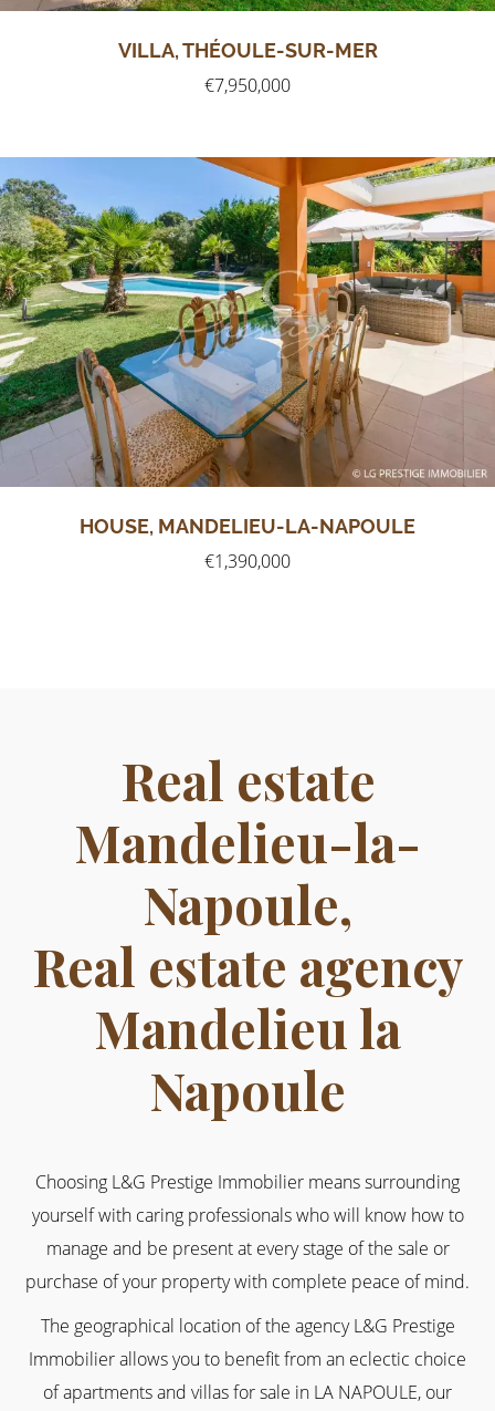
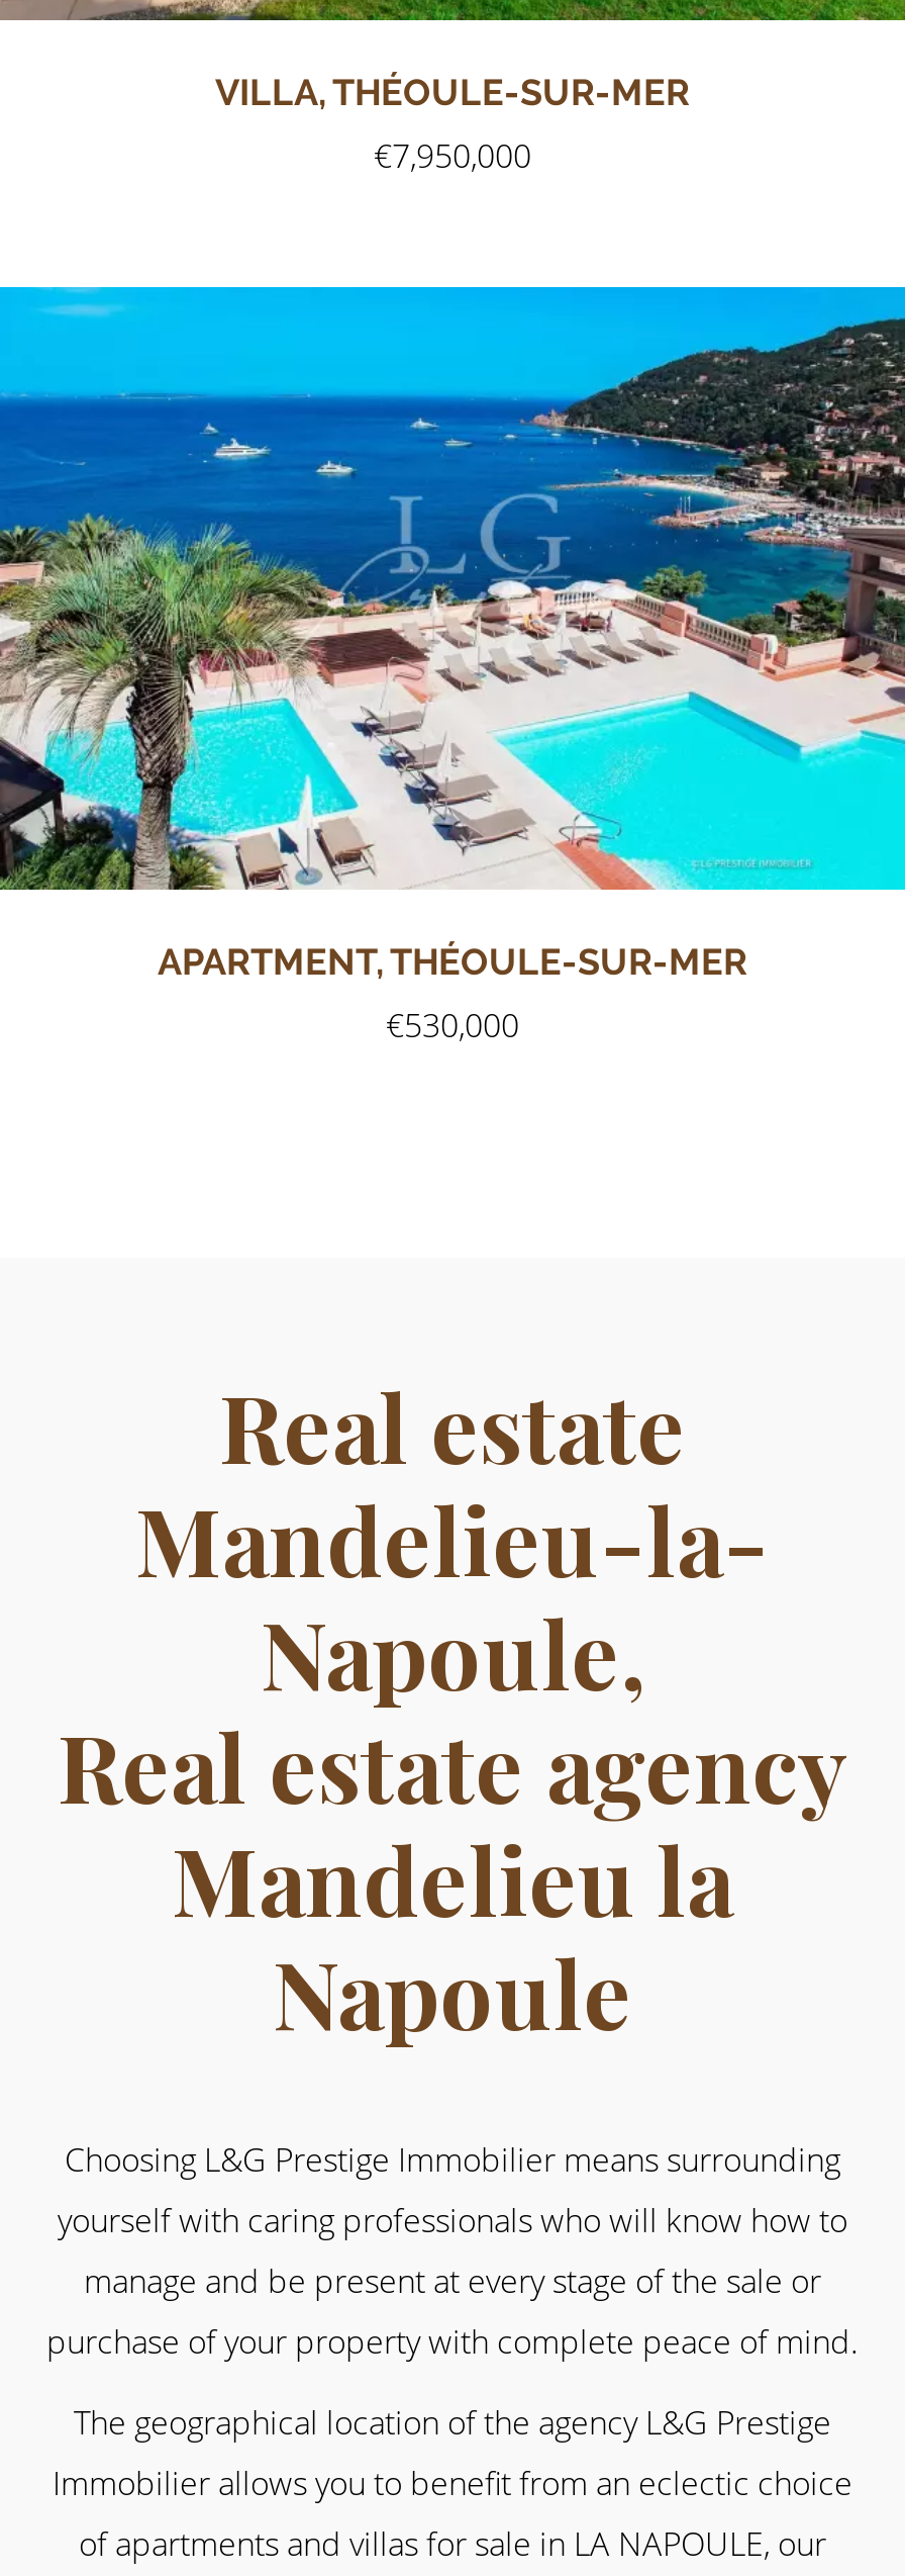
- [image]
- HOUSE, MANDELIEU-LA-NAPOULE
+ [image]
+ APARTMENT, THÉOULE-SUR-MER

- €1,390,000
+ €530,000
